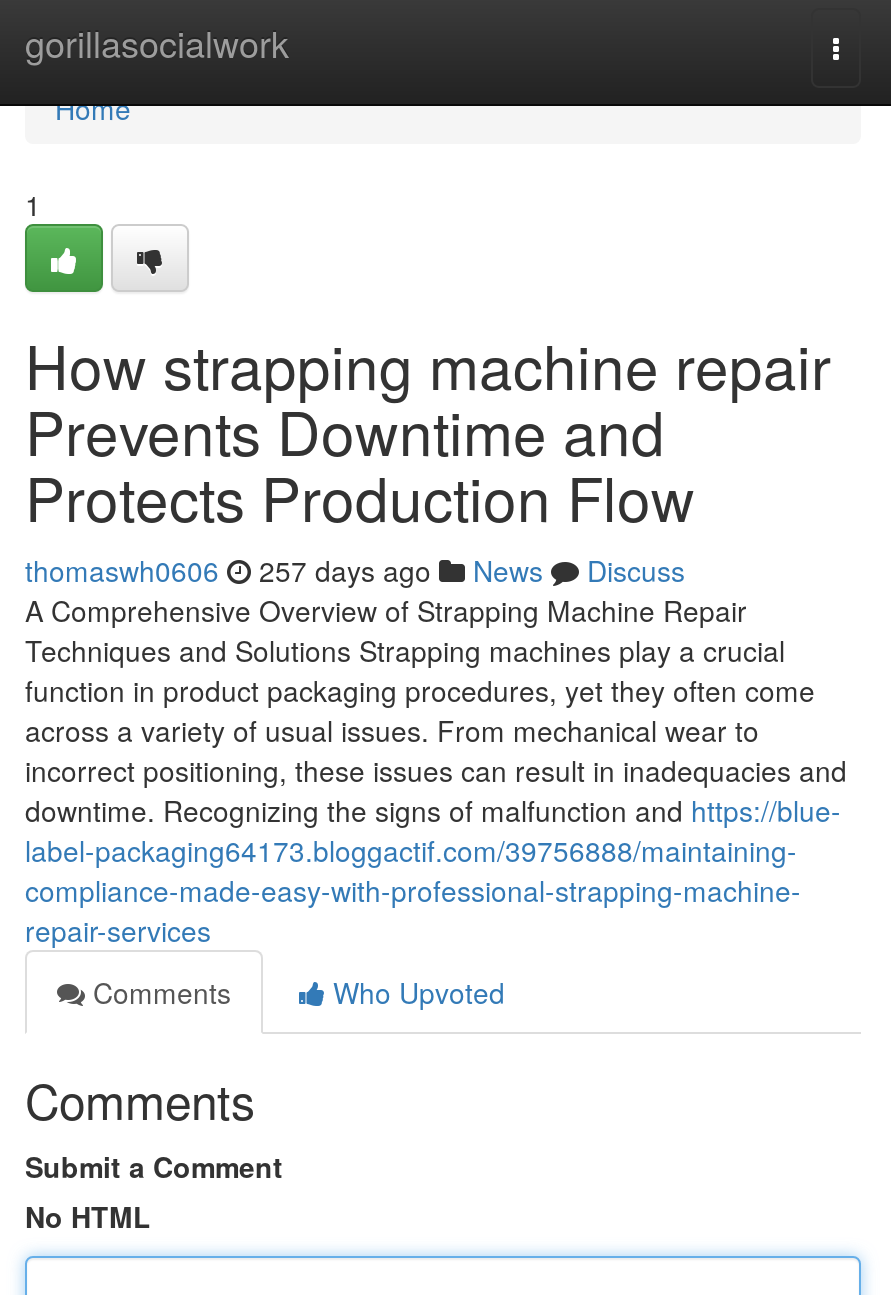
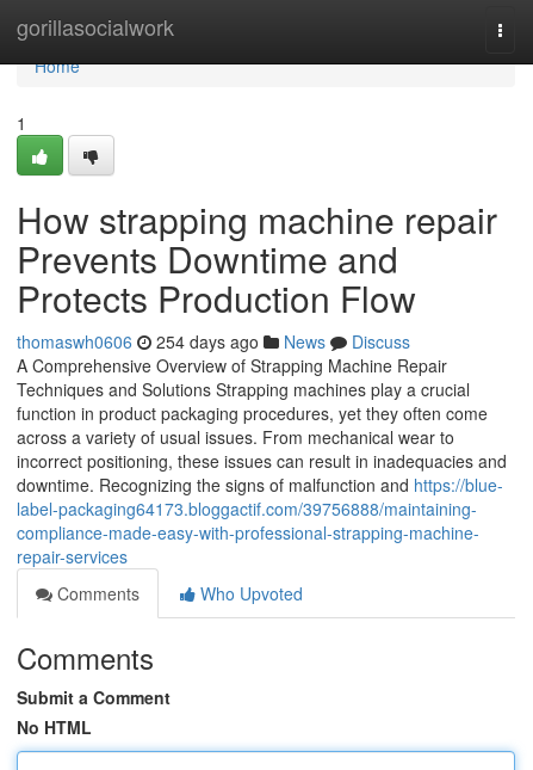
- thomaswh0606 257 days ago News Discuss
+ thomaswh0606 254 days ago News Discuss
